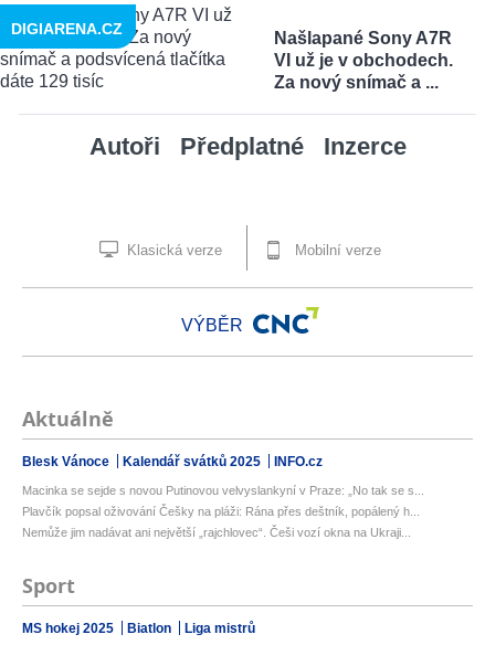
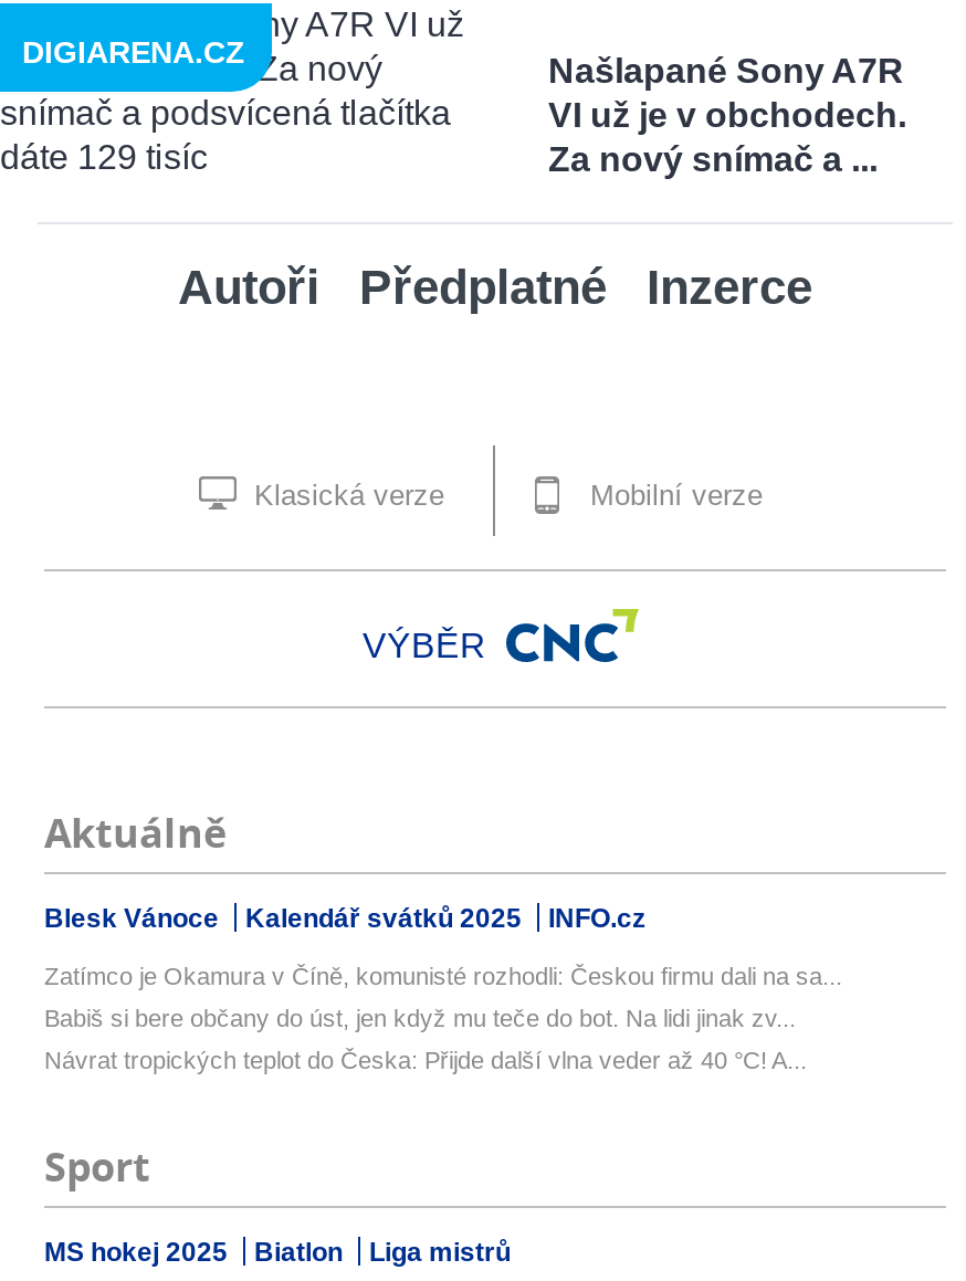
- Macinka se sejde s novou Putinovou velvyslankyní v Praze: „No tak se s...
+ Zatímco je Okamura v Číně, komunisté rozhodli: Českou firmu dali na sa...

- Plavčík popsal oživování Češky na pláži: Rána přes deštník, popálený h...
+ Babiš si bere občany do úst, jen když mu teče do bot. Na lidi jinak zv...

- Nemůže jim nadávat ani největší „rajchlovec“. Češi vozí okna na Ukraji...
+ Návrat tropických teplot do Česka: Přijde další vlna veder až 40 °C! A...
